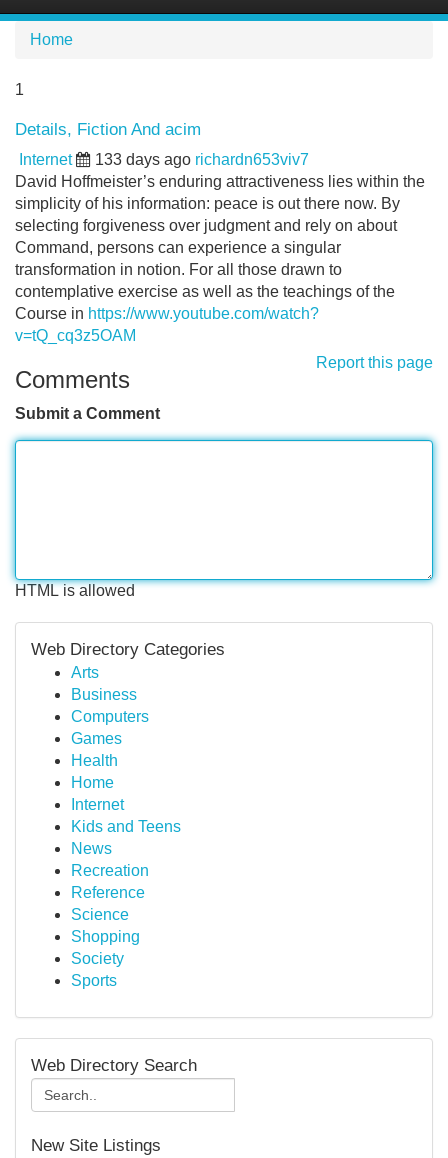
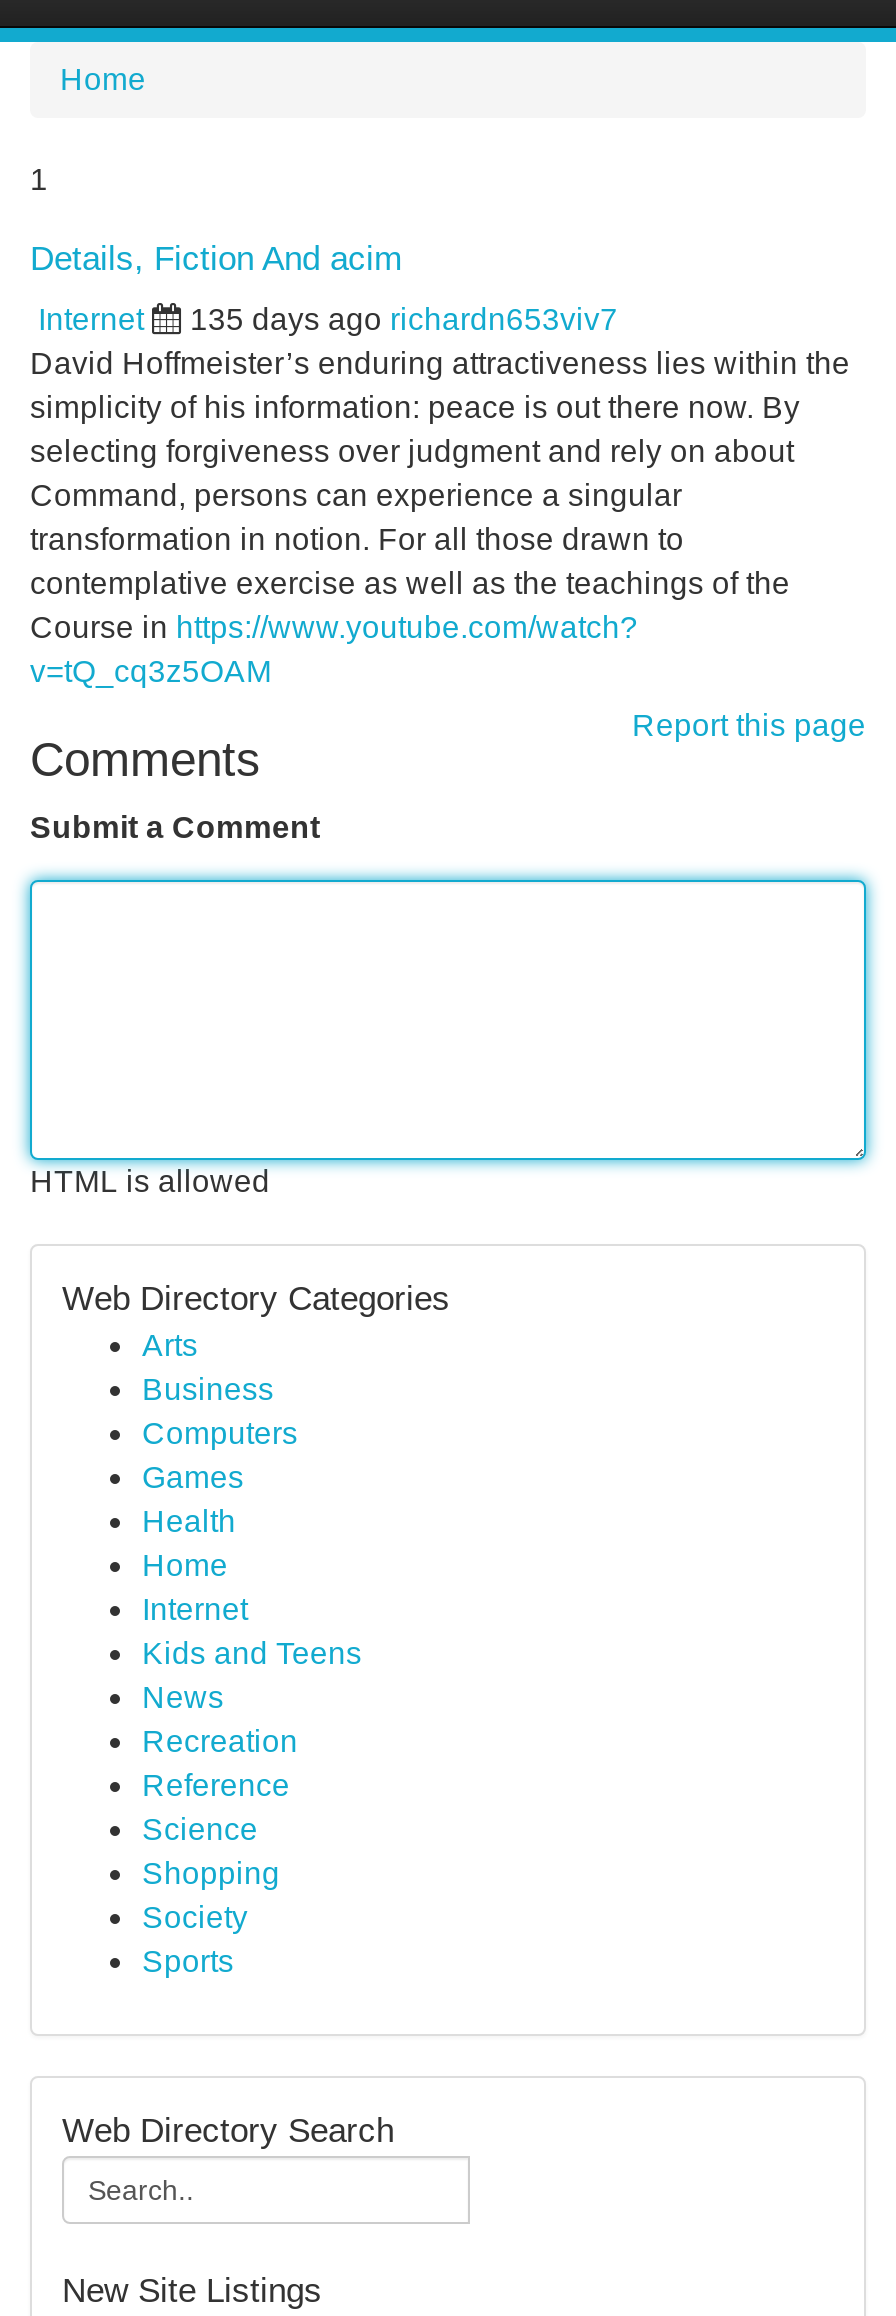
- 133 days ago richardn653viv7
+ 135 days ago richardn653viv7
